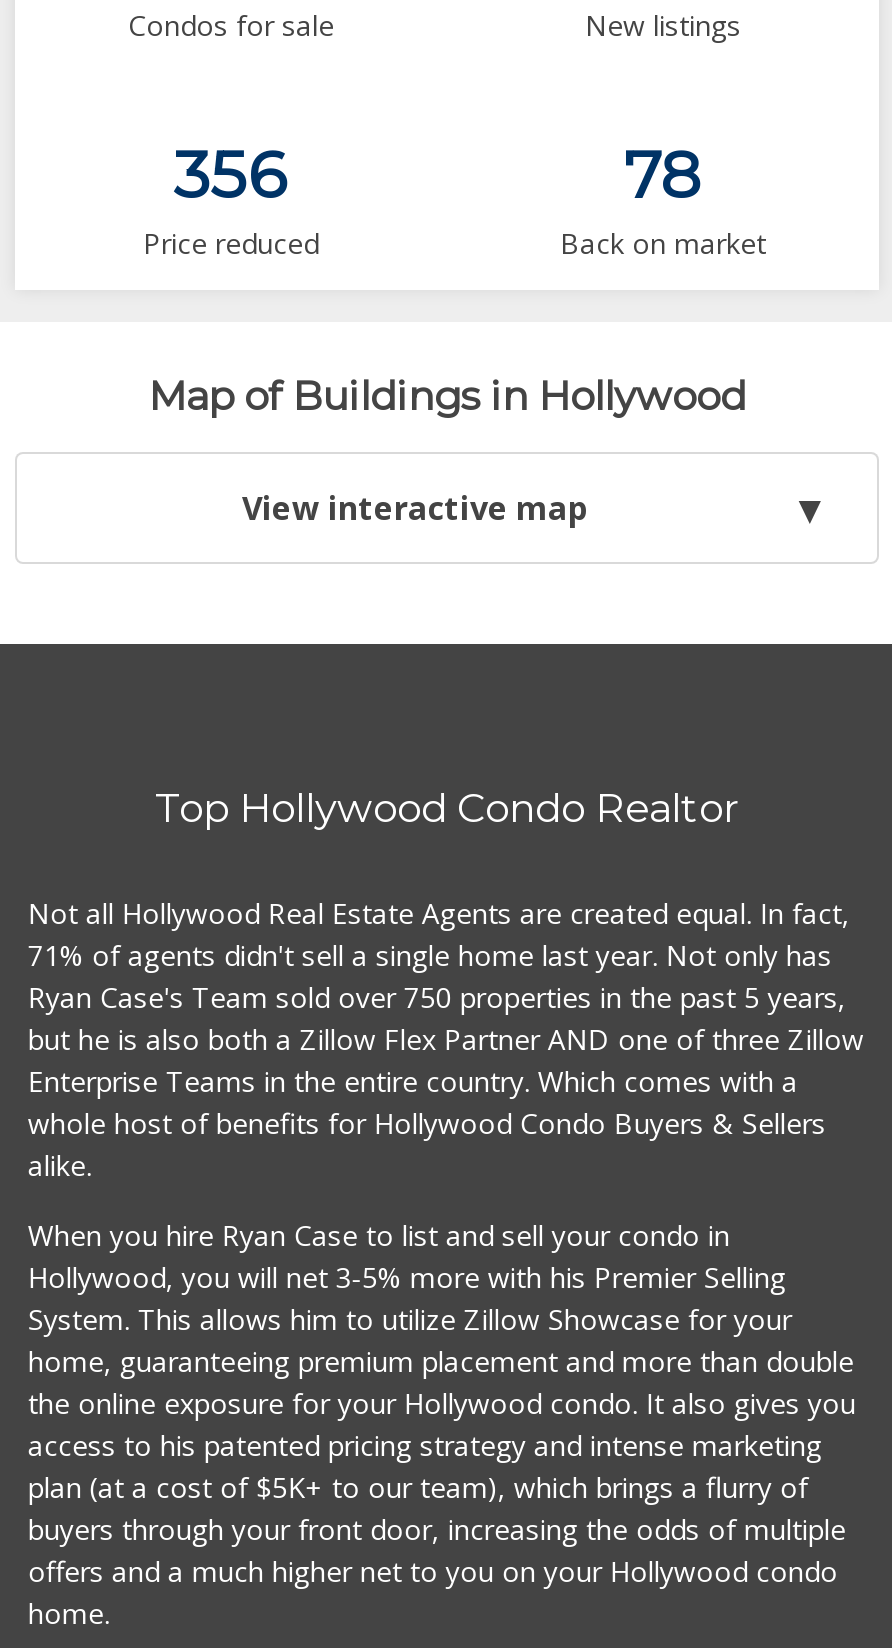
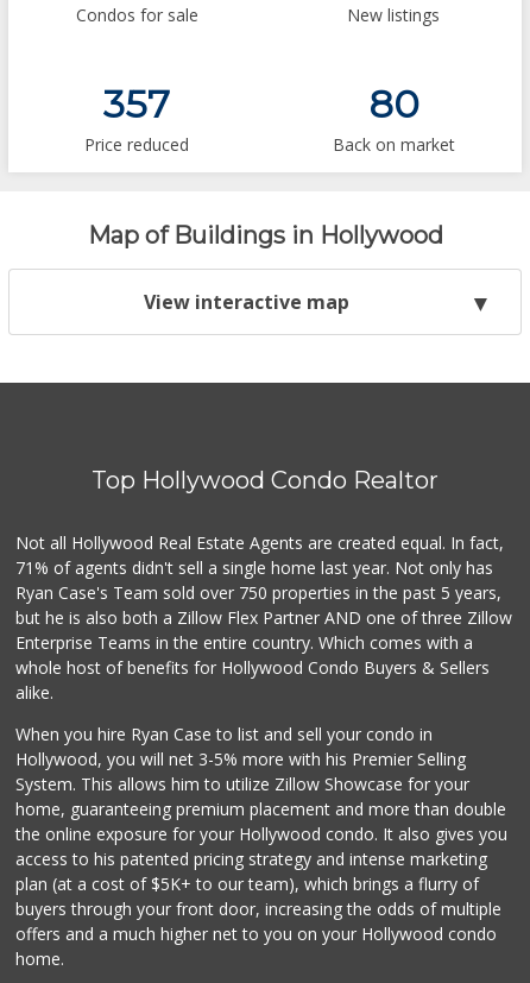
- 356
+ 357

- 78
+ 80
